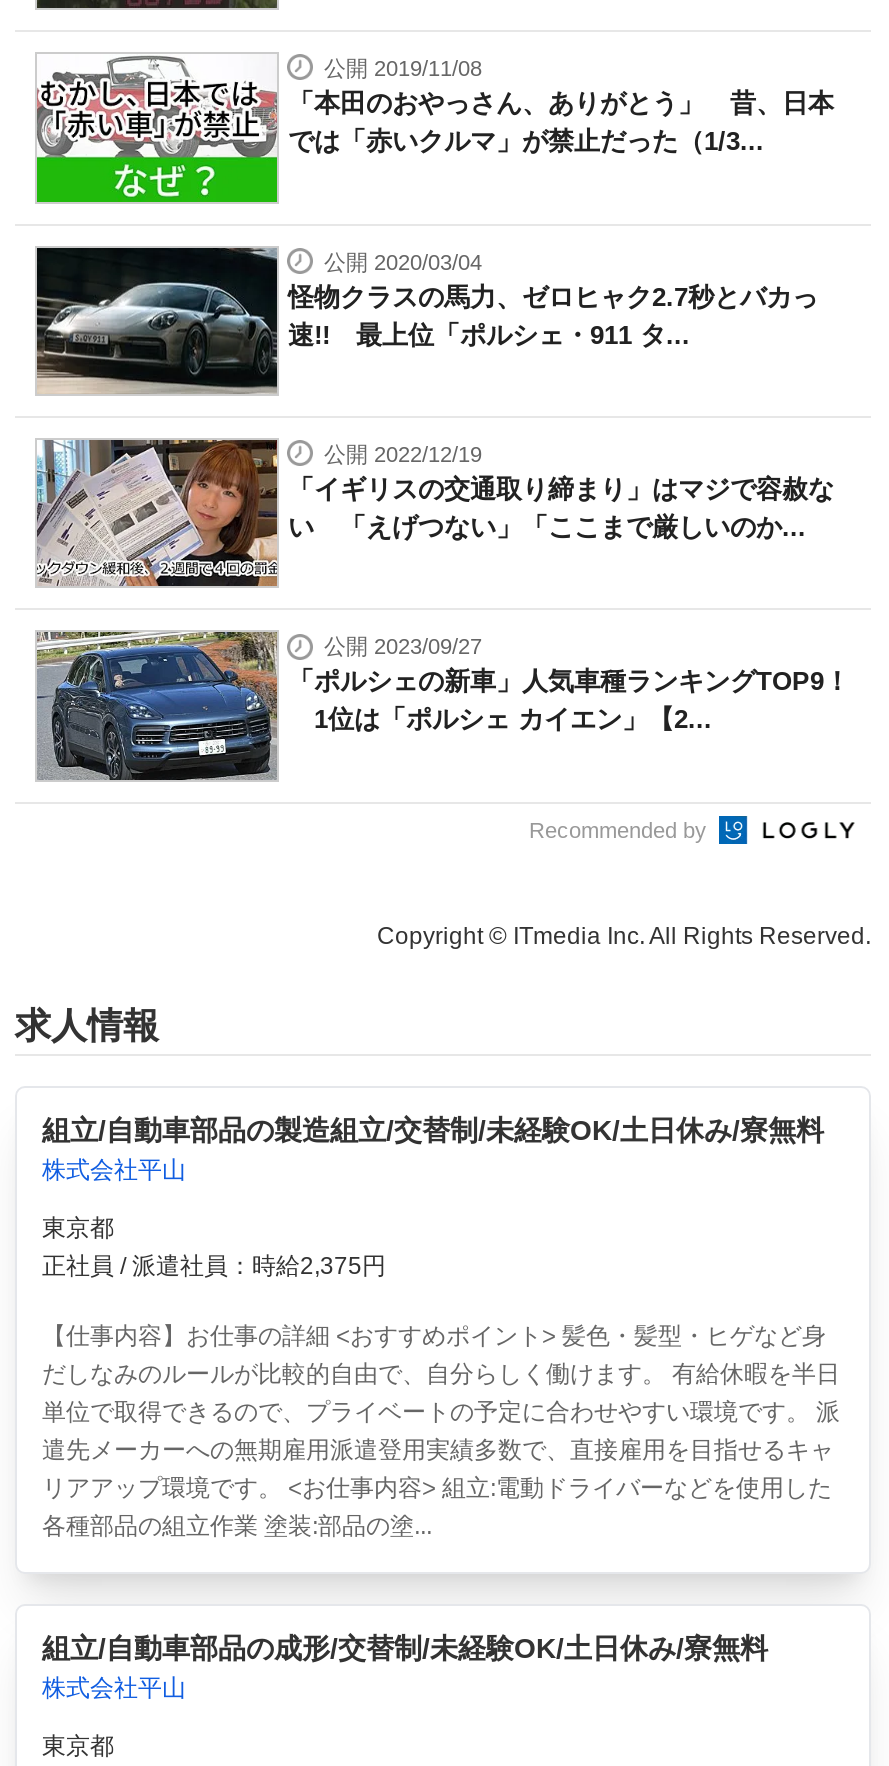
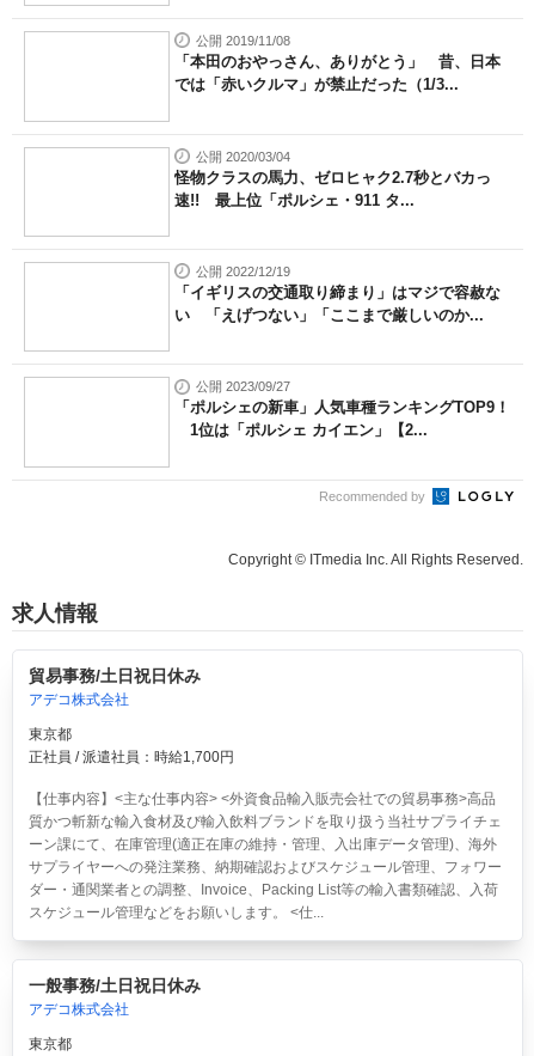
- [image]

- [image]

- [image]

- [image]

- 組立/自動車部品の製造組立/交替制/未経験OK/土日休み/寮無料
- 株式会社平山
+ 貿易事務/土日祝日休み
+ アデコ株式会社

- 正社員 / 派遣社員：時給2,375円
+ 正社員 / 派遣社員：時給1,700円

- 【仕事内容】お仕事の詳細 <おすすめポイント> 髪色・髪型・ヒゲなど身
- だしなみのルールが比較的自由で、自分らしく働けます。 有給休暇を半日
- 単位で取得できるので、プライベートの予定に合わせやすい環境です。 派
- 遣先メーカーへの無期雇用派遣登用実績多数で、直接雇用を目指せるキャ
- リアアップ環境です。 <お仕事内容> 組立:電動ドライバーなどを使用した
- 各種部品の組立作業 塗装:部品の塗...
+ 【仕事内容】<主な仕事内容> <外資食品輸入販売会社での貿易事務>高品
+ 質かつ斬新な輸入食材及び輸入飲料ブランドを取り扱う当社サプライチェ
+ ーン課にて、在庫管理(適正在庫の維持・管理、入出庫データ管理)、海外
+ サプライヤーへの発注業務、納期確認およびスケジュール管理、フォワー
+ ダー・通関業者との調整、Invoice、Packing List等の輸入書類確認、入荷
+ スケジュール管理などをお願いします。 <仕...

- 組立/自動車部品の成形/交替制/未経験OK/土日休み/寮無料
- 株式会社平山
+ 一般事務/土日祝日休み
+ アデコ株式会社
